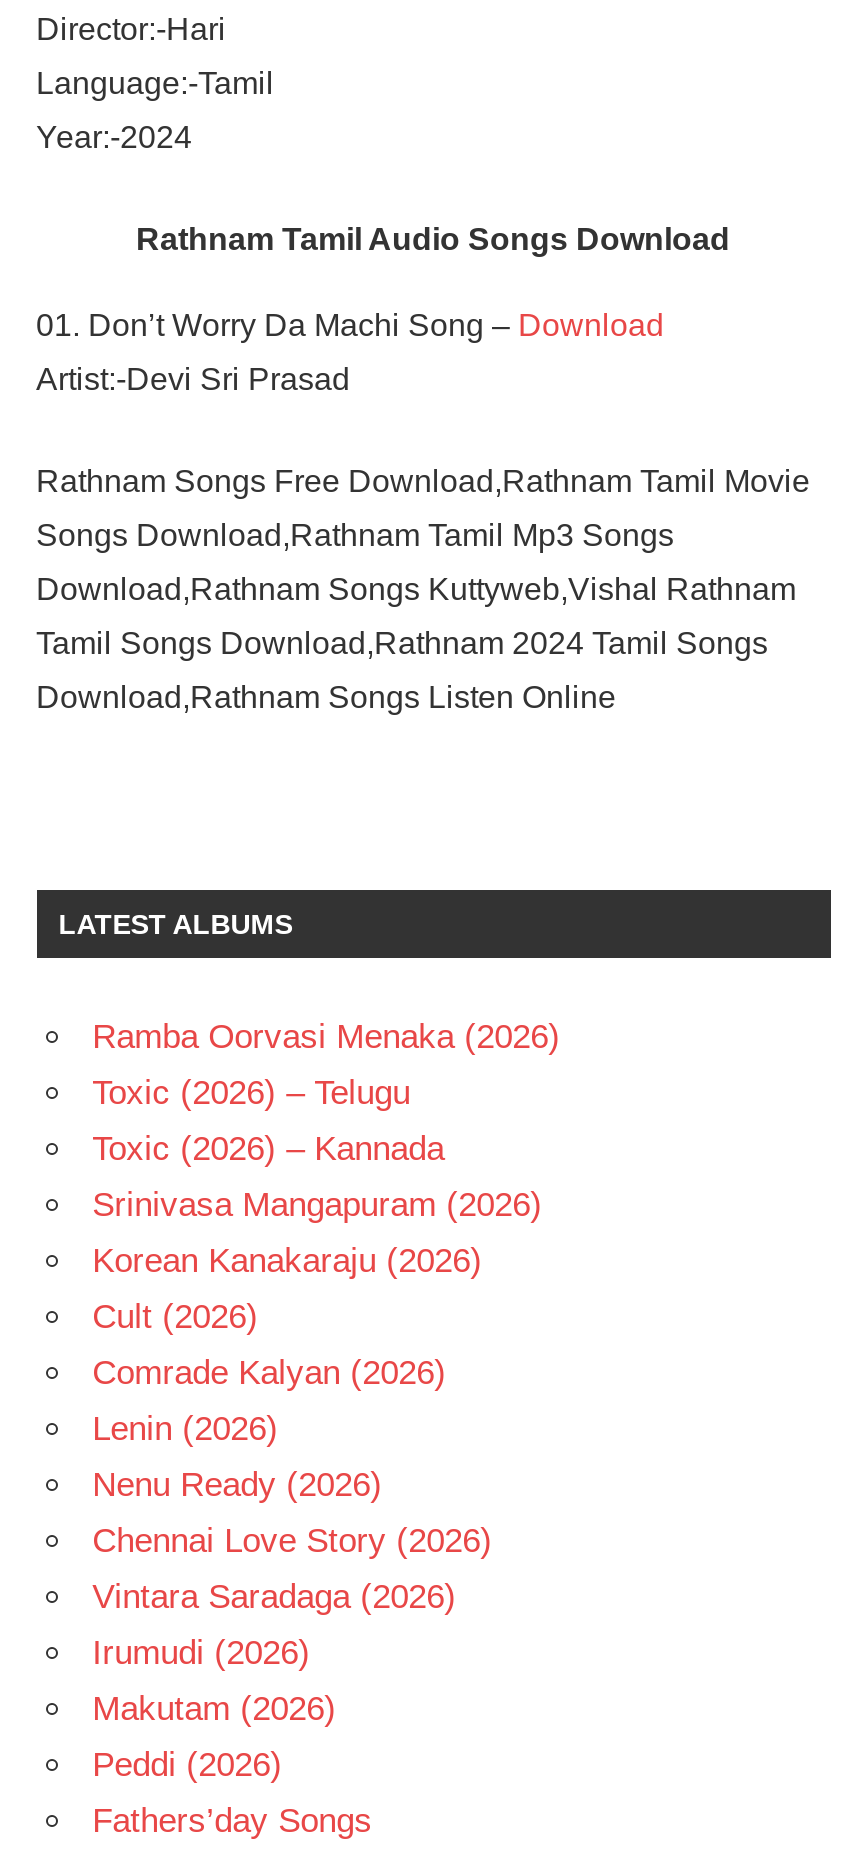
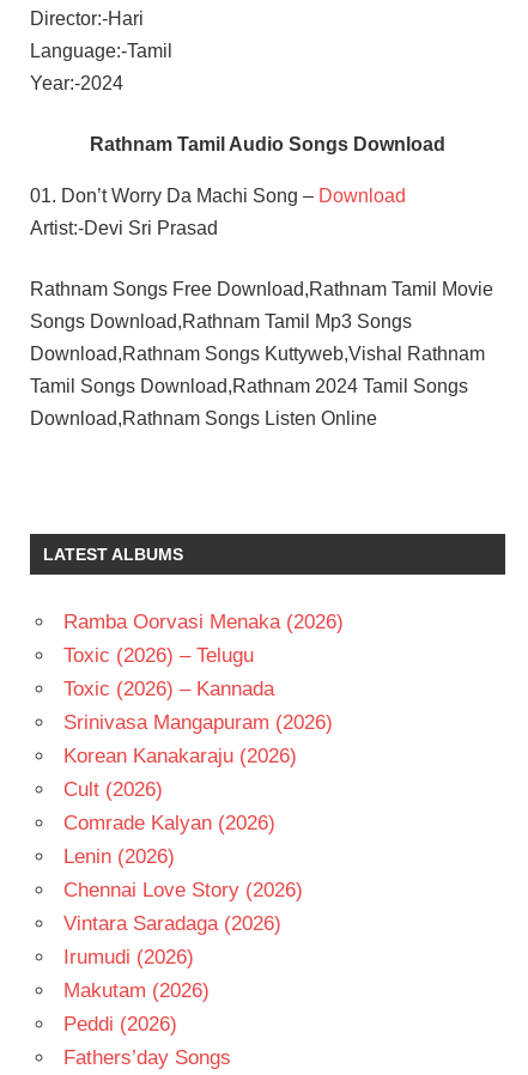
- Nenu Ready (2026)
